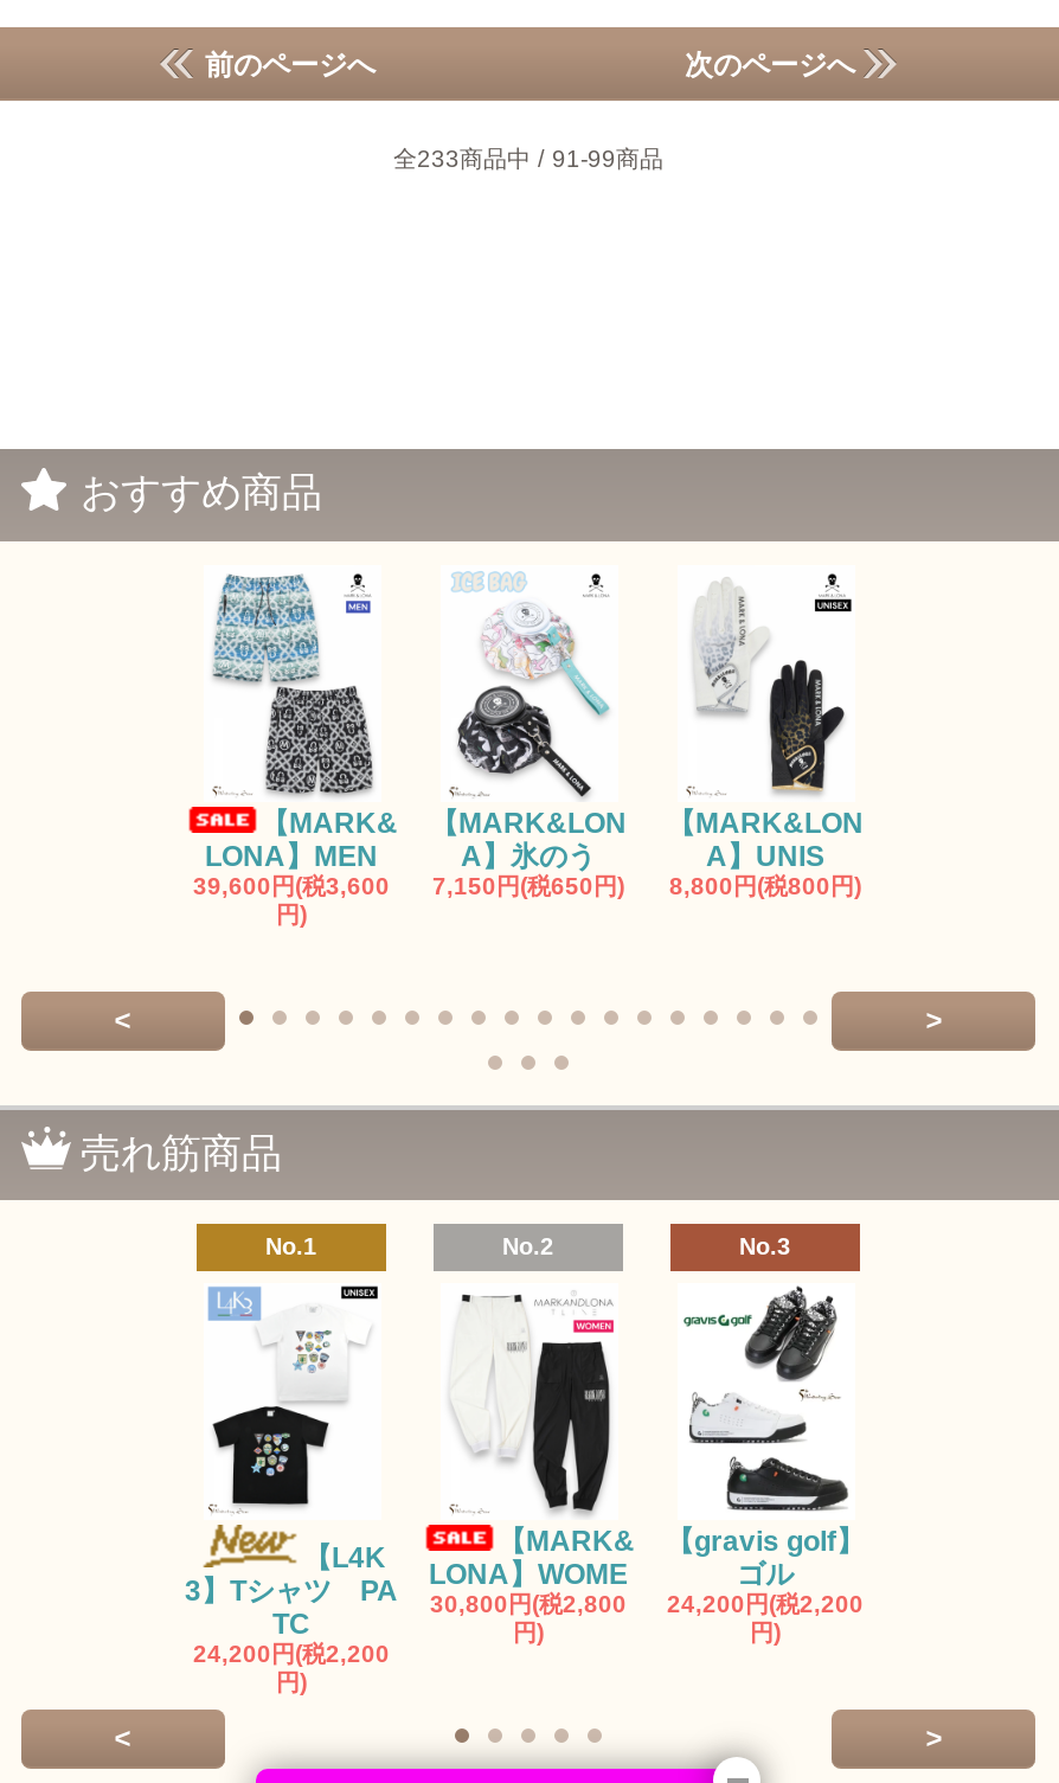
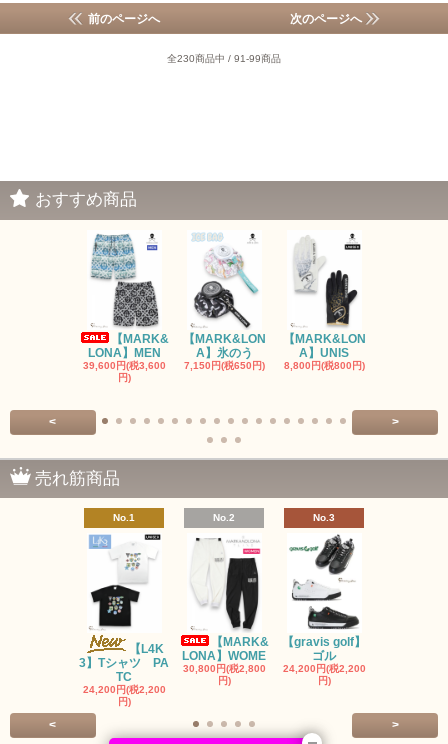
- 全233商品中 / 91-99商品
+ 全230商品中 / 91-99商品
